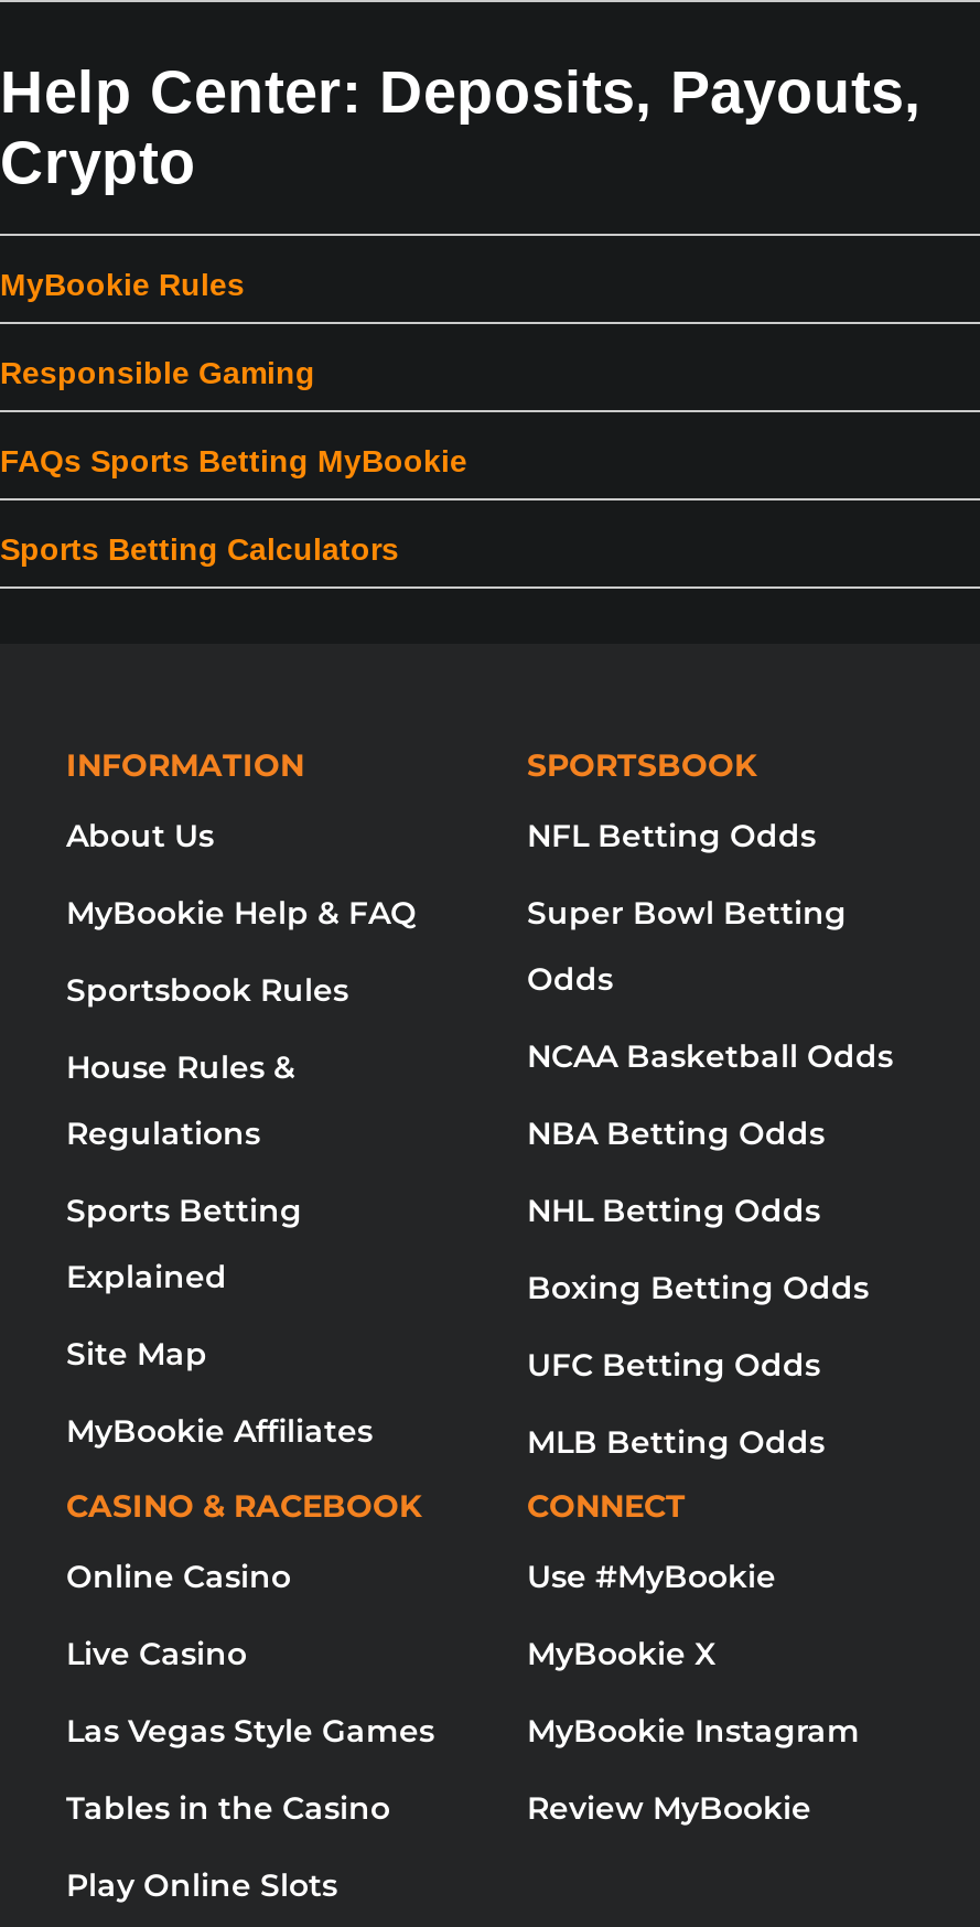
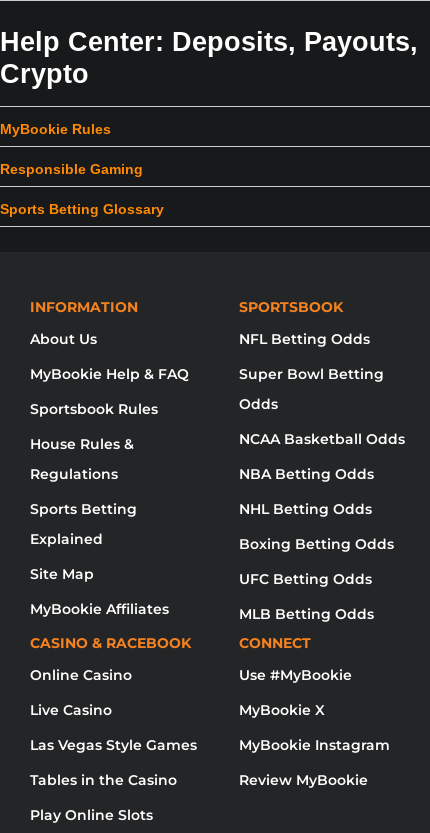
- FAQs Sports Betting MyBookie
- Sports Betting Calculators
+ Sports Betting Glossary
